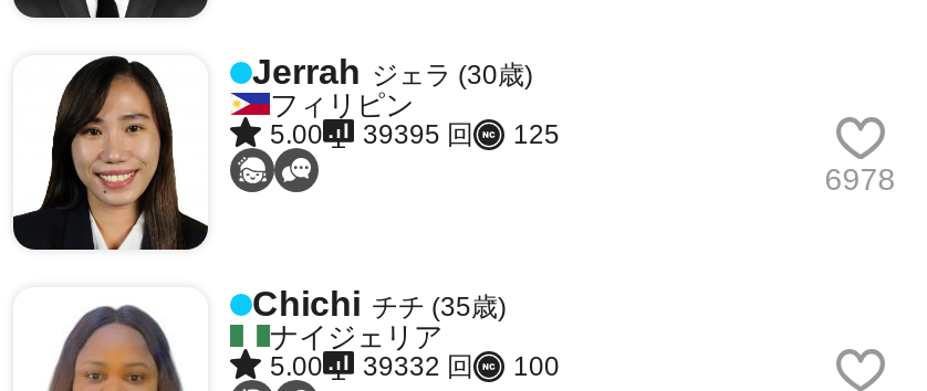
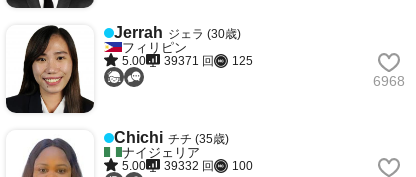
- 5.00 39395 回 125
+ 5.00 39371 回 125

- 6978
+ 6968
